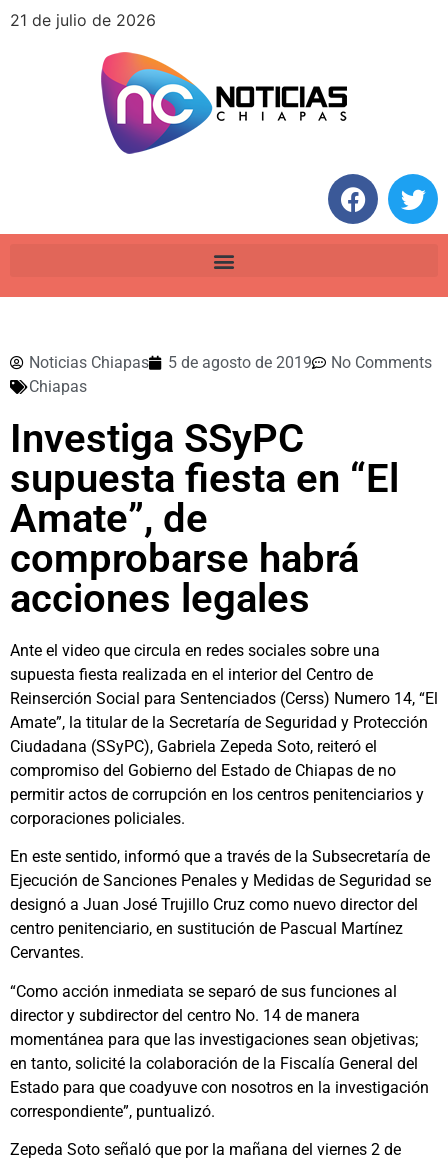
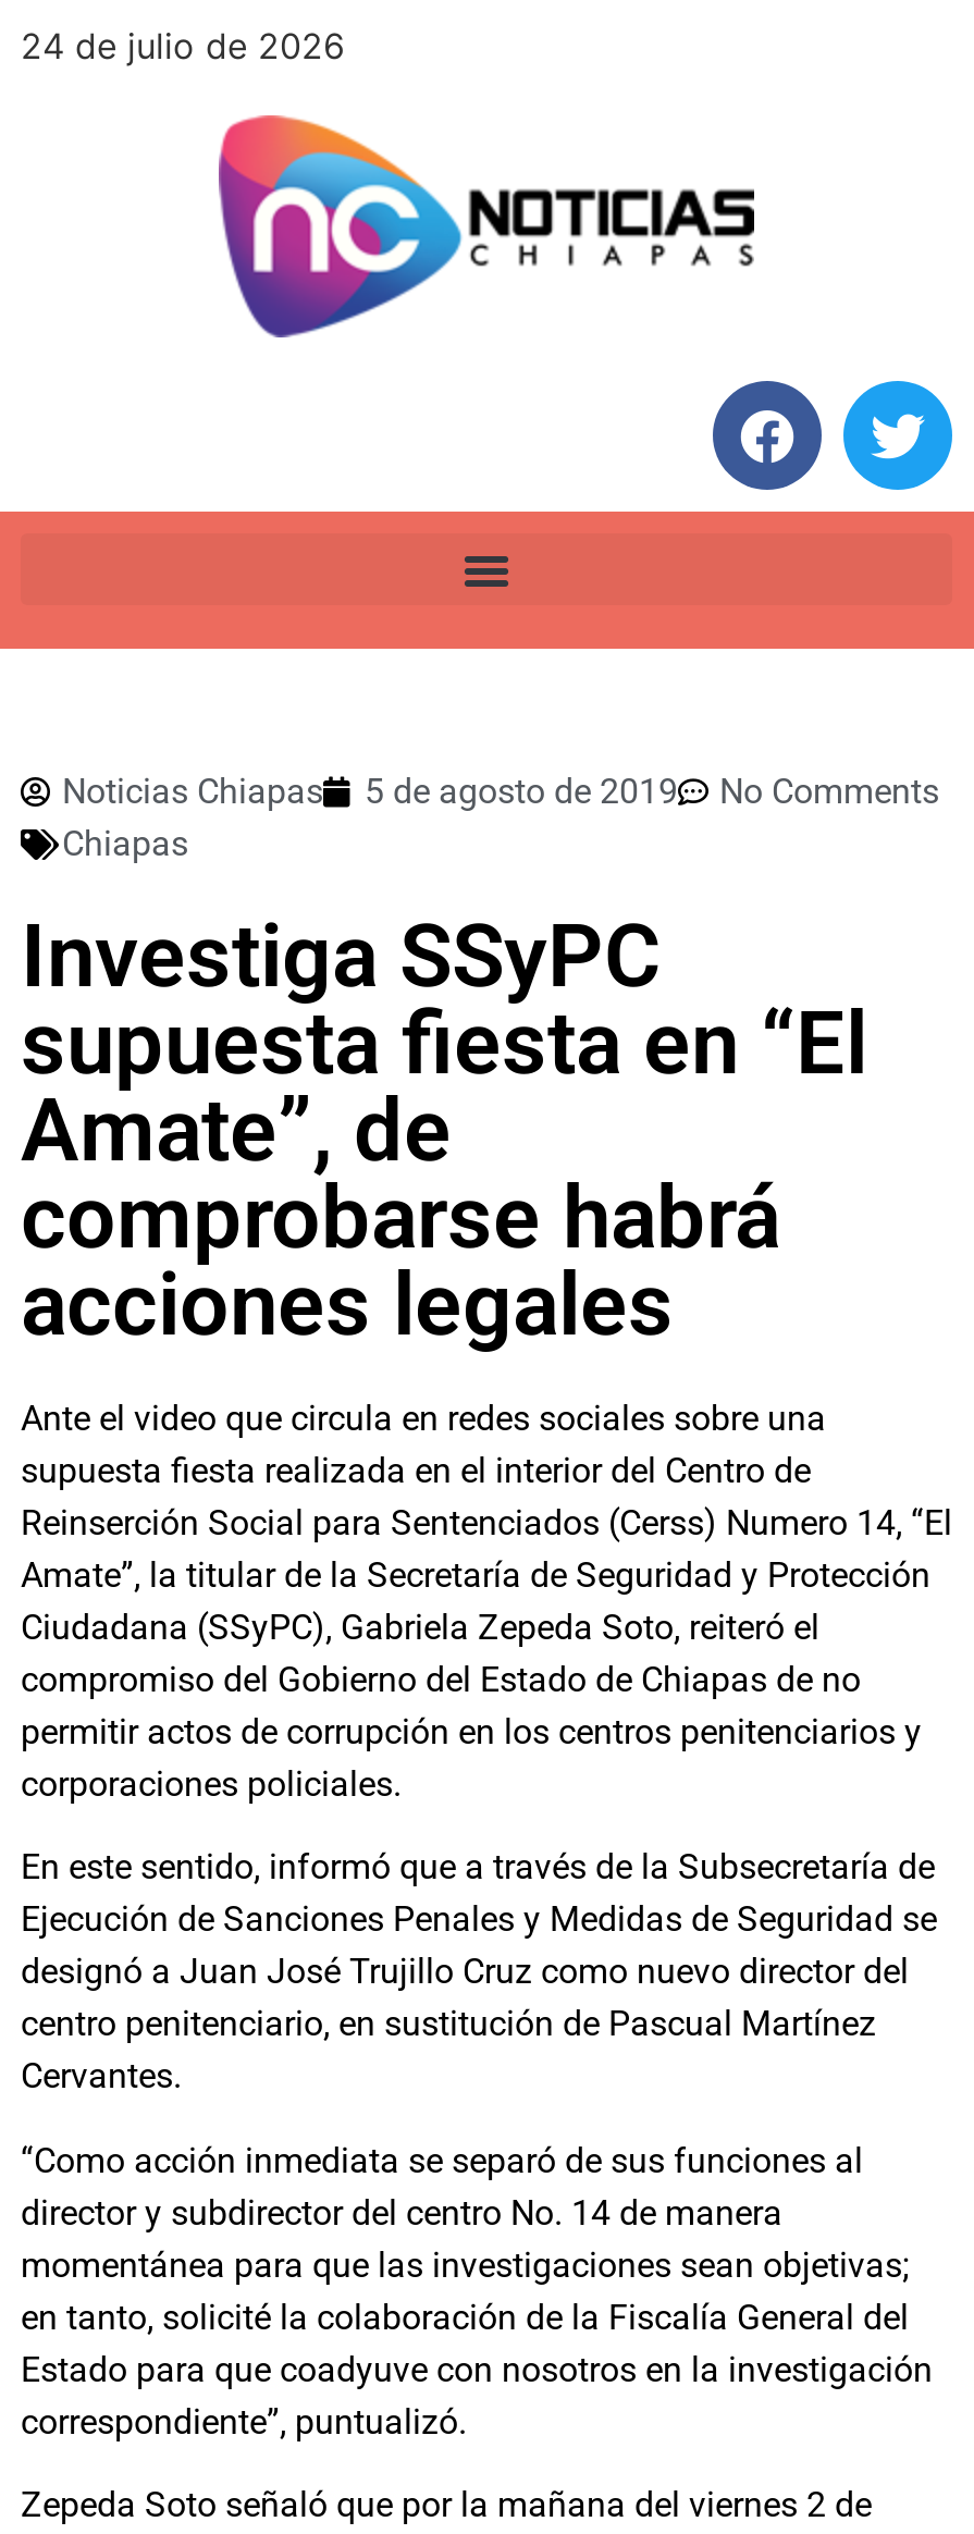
- 21 de julio de 2026
+ 24 de julio de 2026
